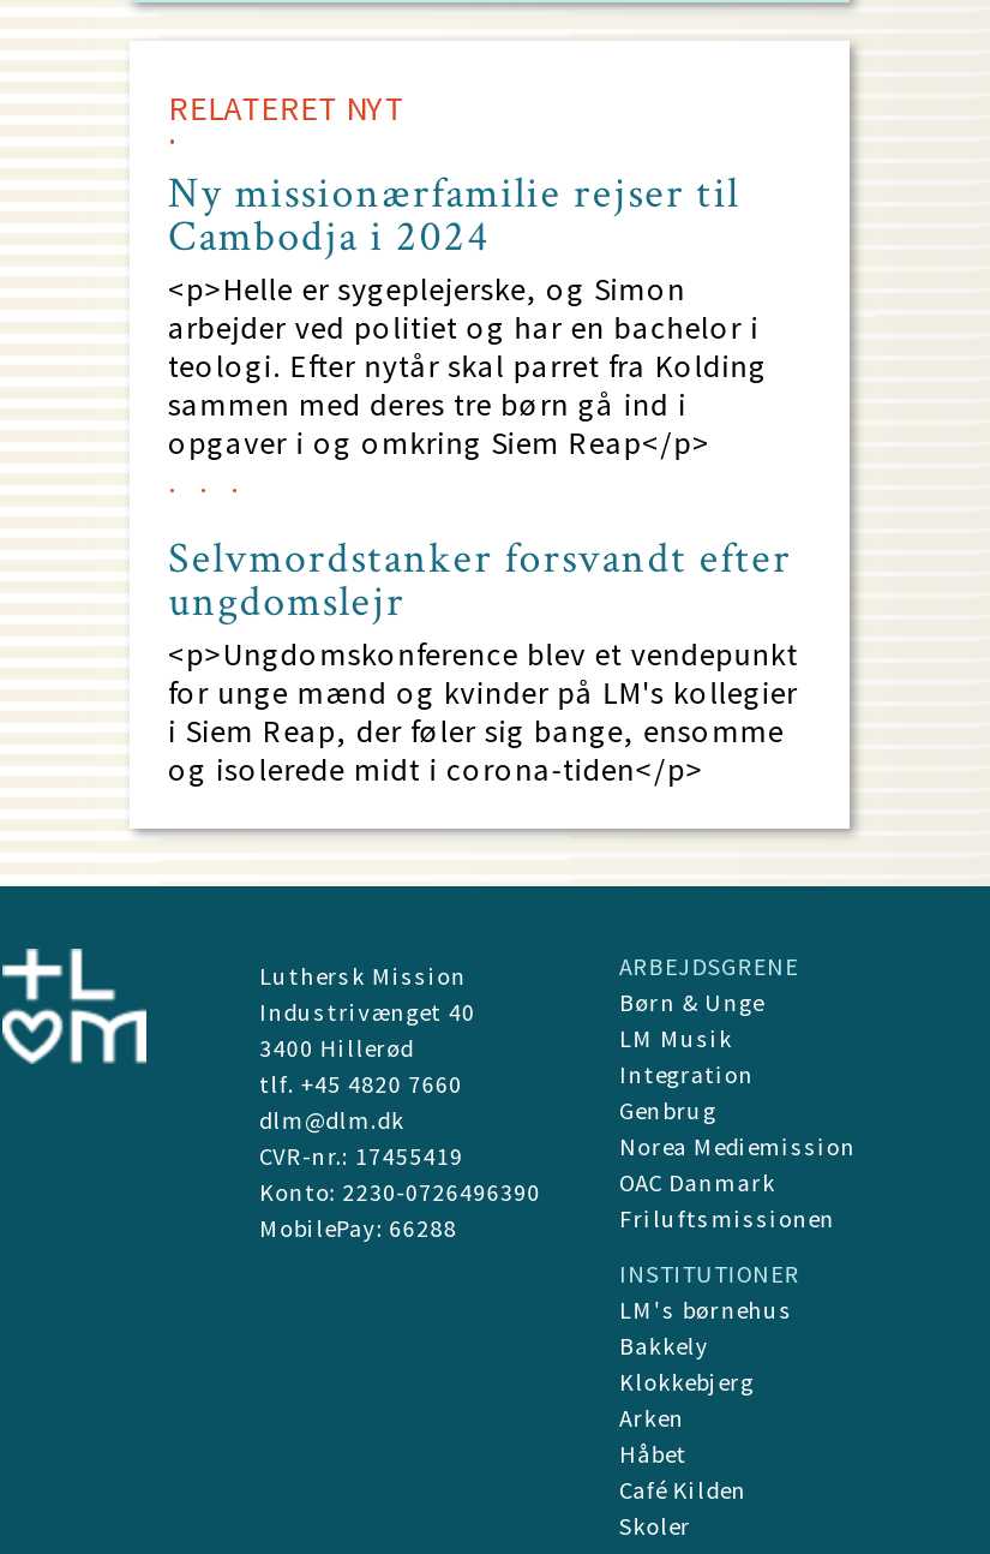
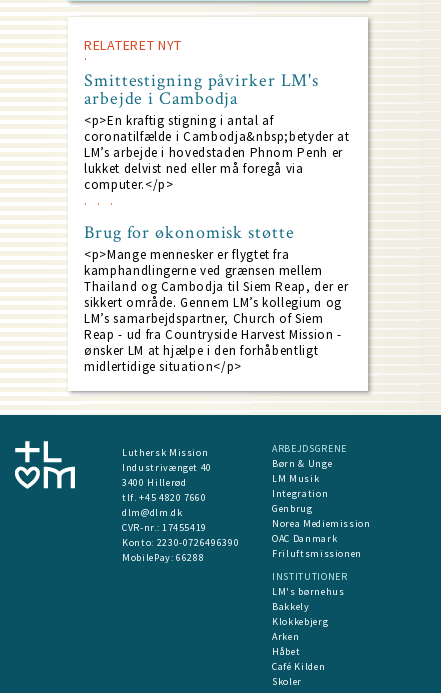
- Ny missionærfamilie rejser til
- Cambodja i 2024
- <p>Helle er sygeplejerske, og Simon
- arbejder ved politiet og har en bachelor i
- teologi. Efter nytår skal parret fra Kolding
- sammen med deres tre børn gå ind i
- opgaver i og omkring Siem Reap</p>
+ Smittestigning påvirker LM's
+ arbejde i Cambodja
+ <p>En kraftig stigning i antal af
+ coronatilfælde i Cambodja&nbsp;betyder at
+ LM’s arbejde i hovedstaden Phnom Penh er
+ lukket delvist ned eller må foregå via
+ computer.</p>

- Selvmordstanker forsvandt efter
- ungdomslejr
- <p>Ungdomskonference blev et vendepunkt
- for unge mænd og kvinder på LM's kollegier
- i Siem Reap, der føler sig bange, ensomme
- og isolerede midt i corona-tiden</p>
+ Brug for økonomisk støtte
+ <p>Mange mennesker er flygtet fra
+ kamphandlingerne ved grænsen mellem
+ Thailand og Cambodja til Siem Reap, der er
+ sikkert område. Gennem LM’s kollegium og
+ LM’s samarbejdspartner, Church of Siem
+ Reap - ud fra Countryside Harvest Mission -
+ ønsker LM at hjælpe i den forhåbentligt
+ midlertidige situation</p>
